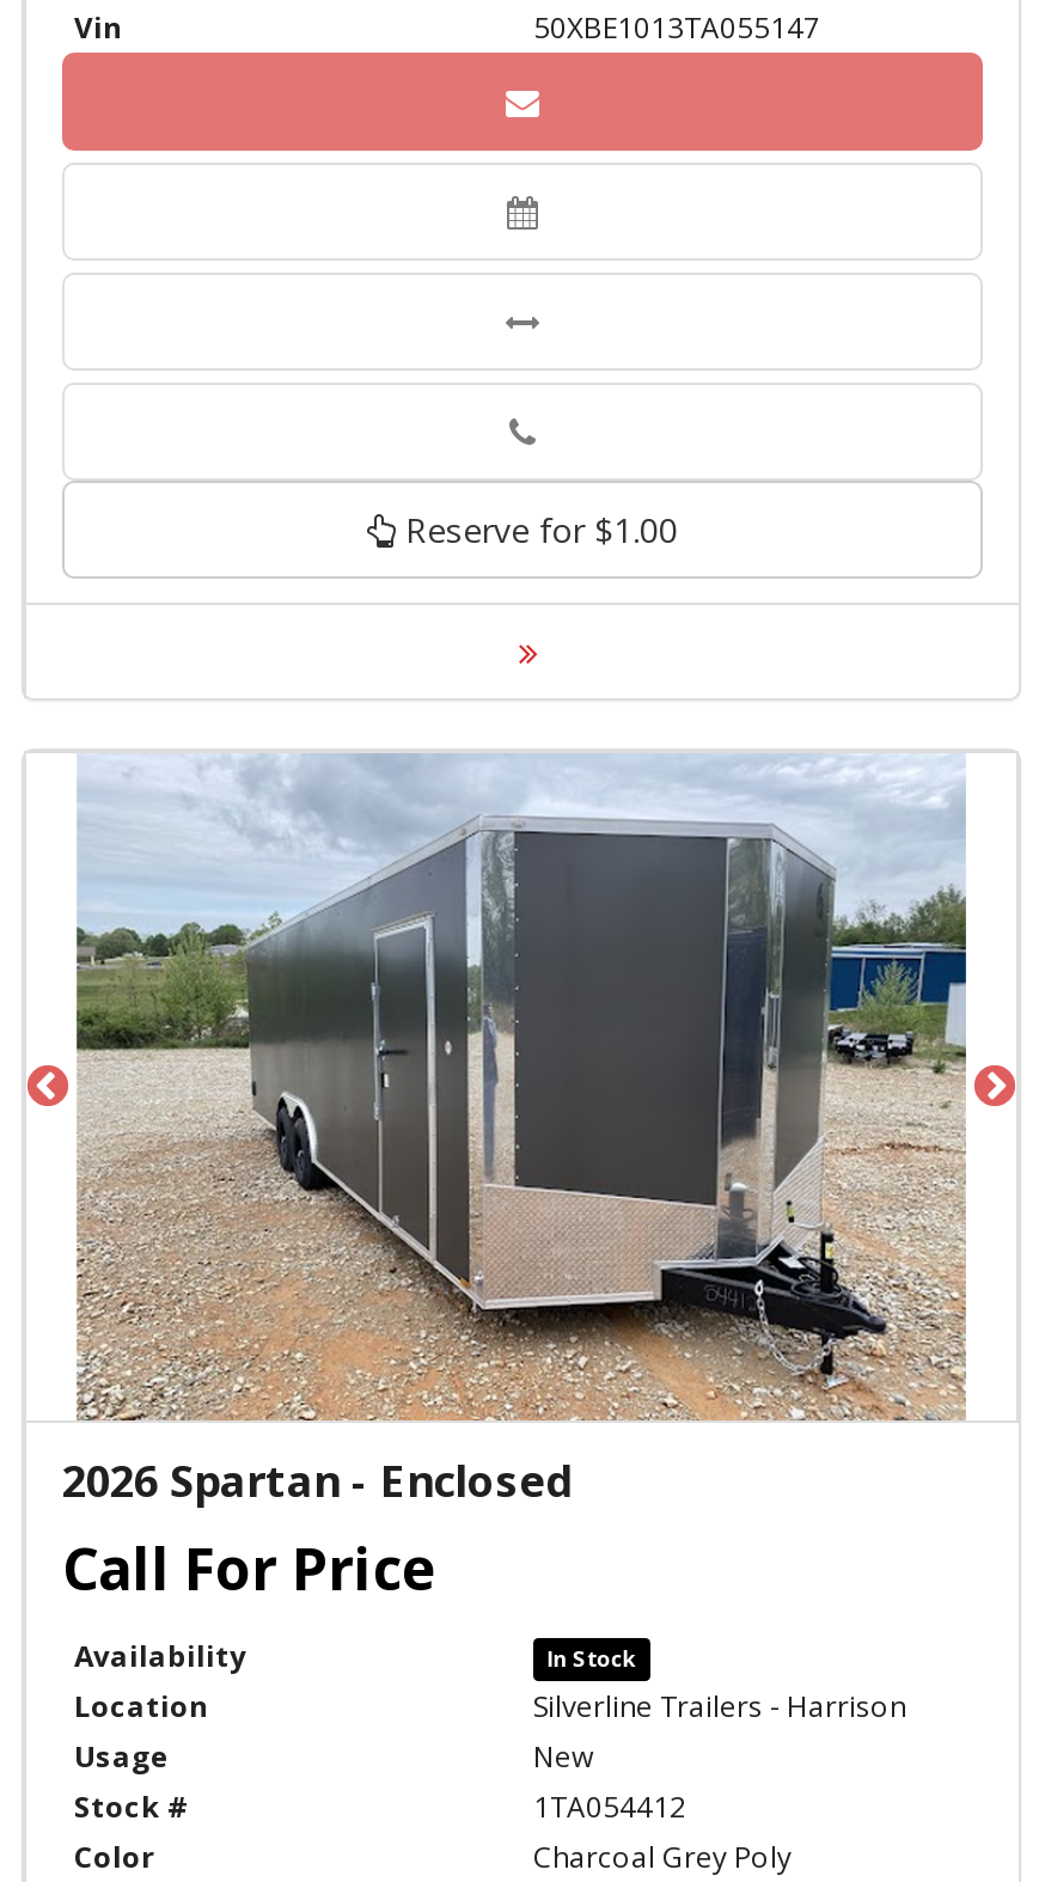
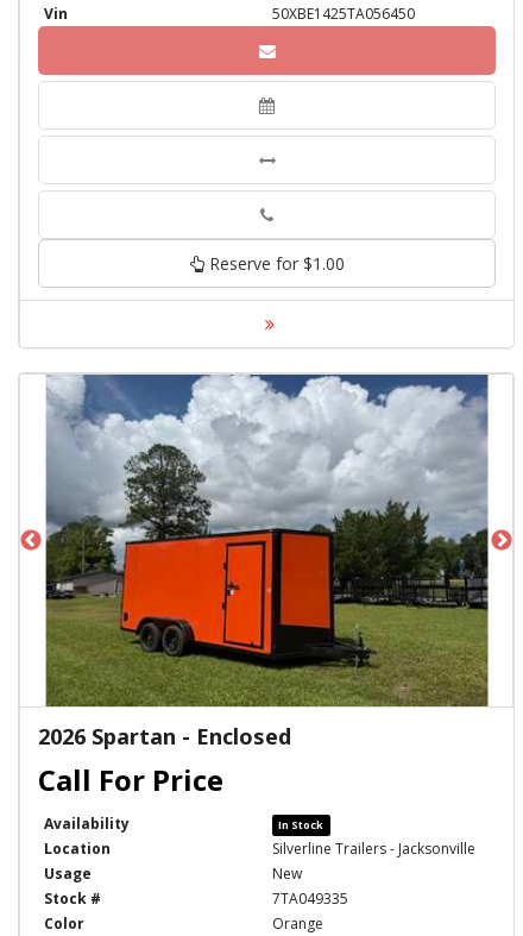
- 50XBE1013TA055147
+ 50XBE1425TA056450

- [image]
+ [image]

- Silverline Trailers - Harrison
+ Silverline Trailers - Jacksonville

- 1TA054412
+ 7TA049335

- Charcoal Grey Poly
+ Orange
